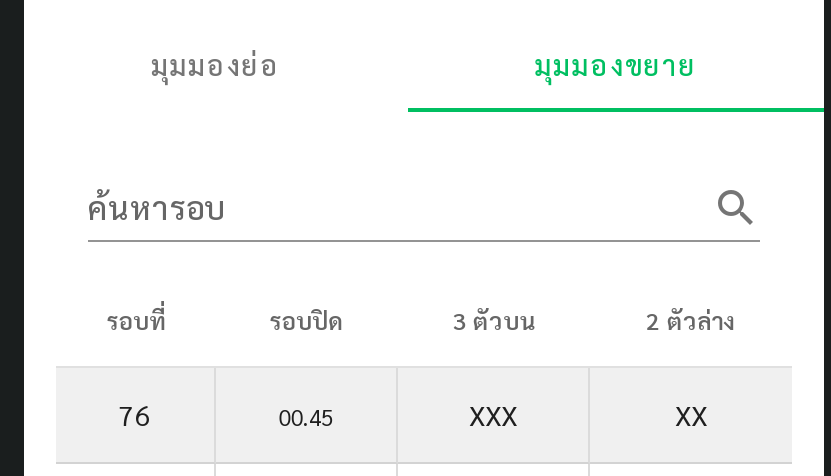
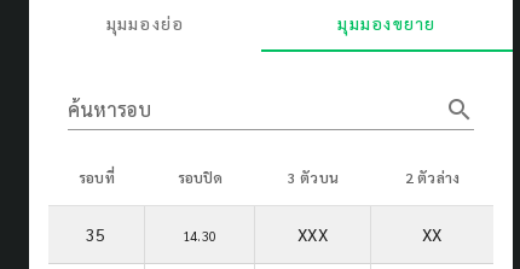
- 76
+ 35

- 00.45
+ 14.30
